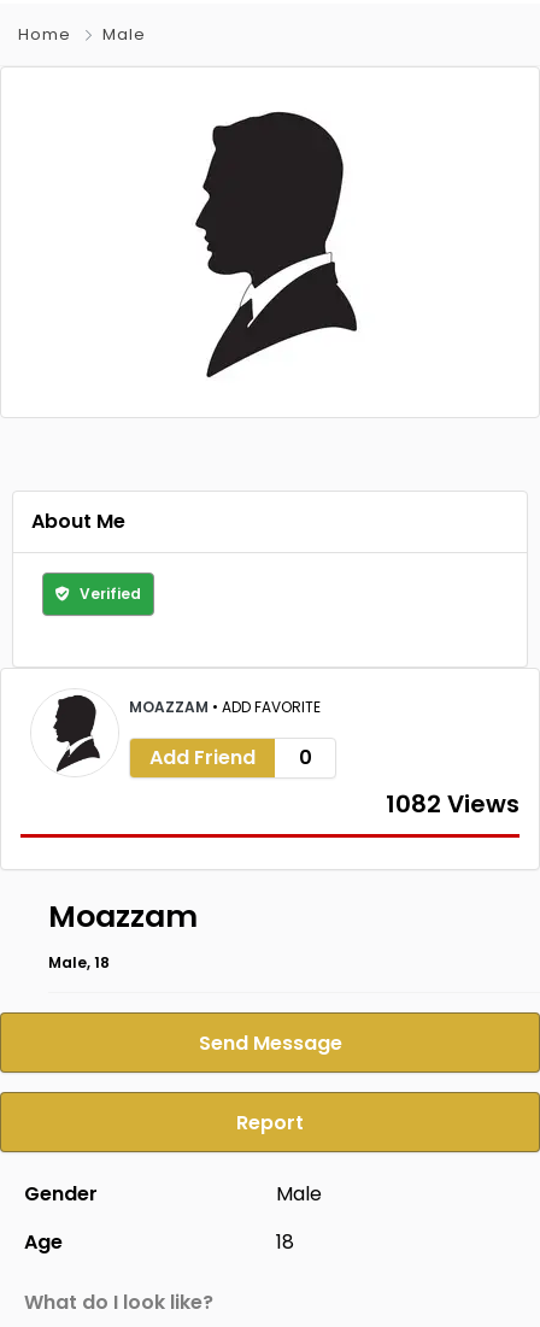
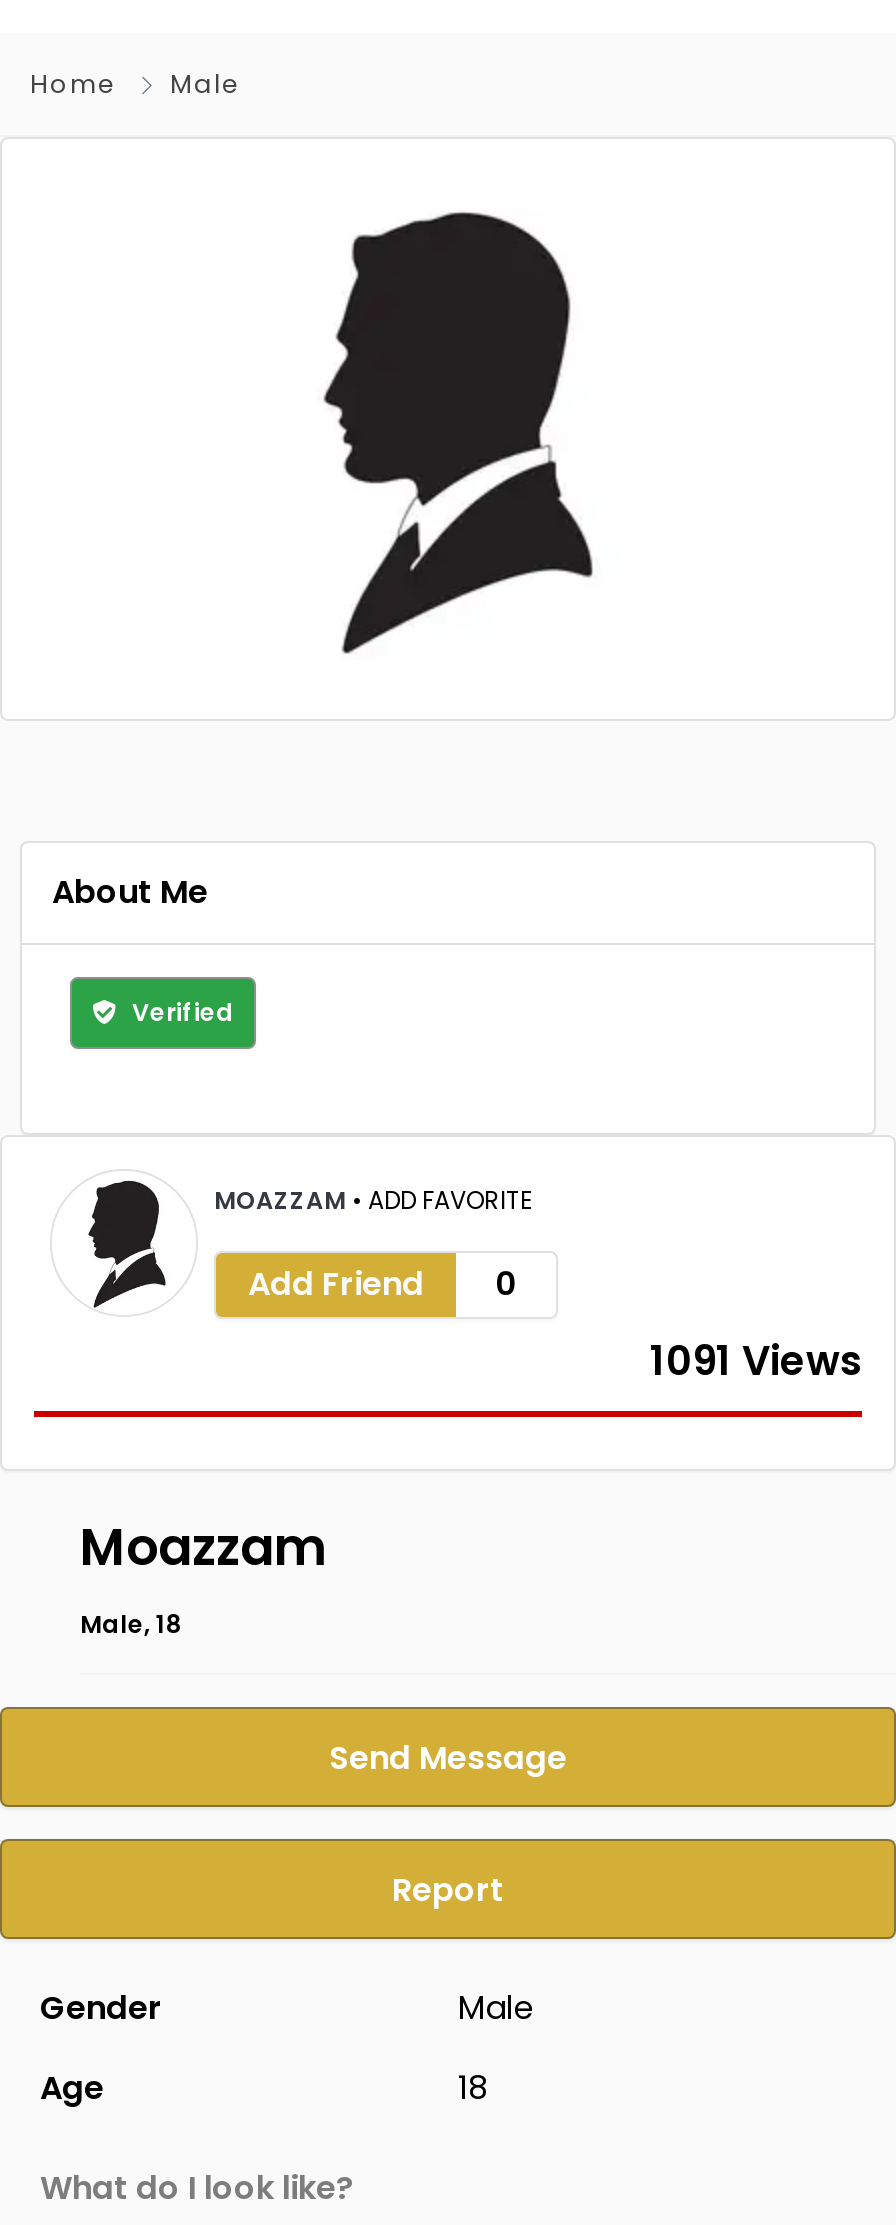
- 1082 Views
+ 1091 Views
